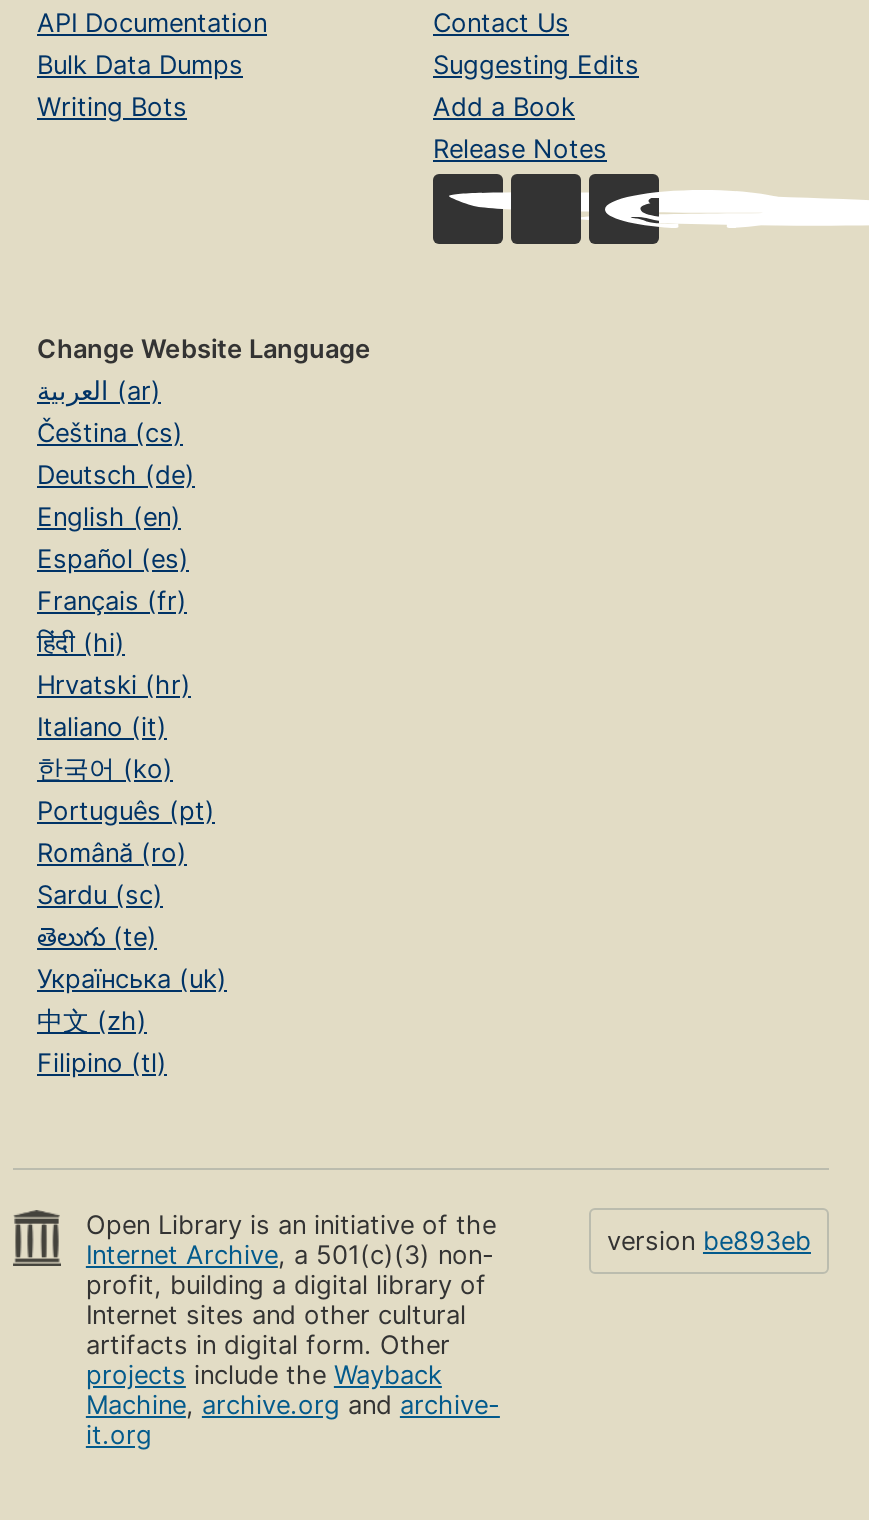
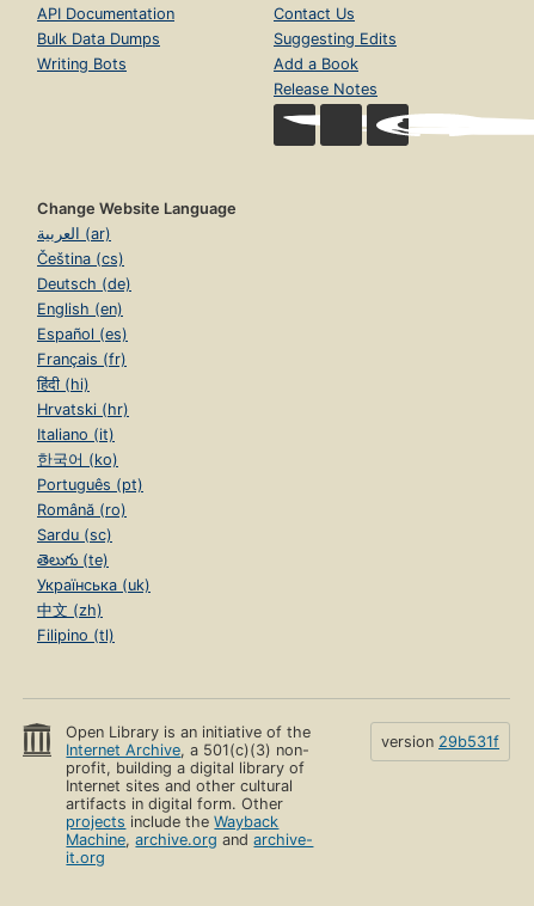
- version be893eb
+ version 29b531f
